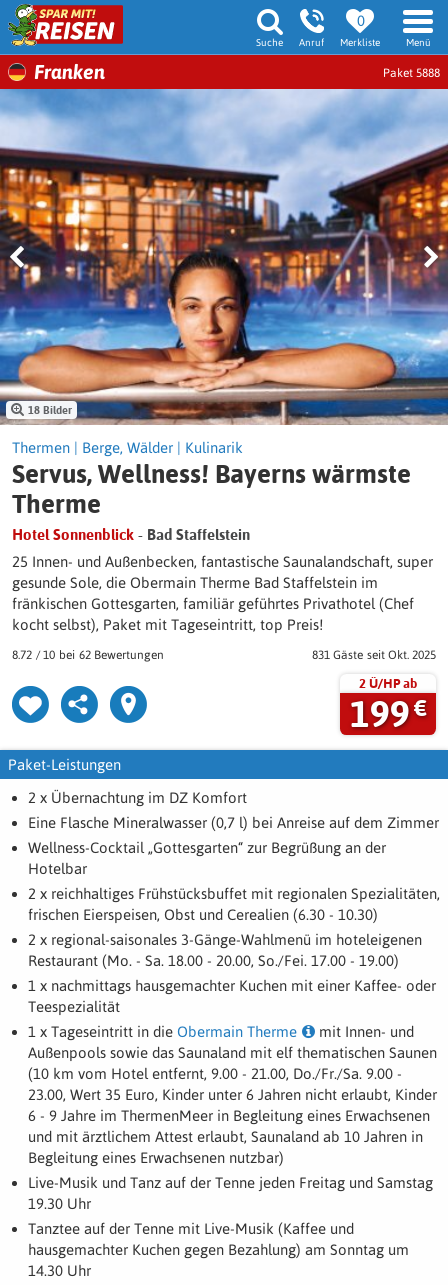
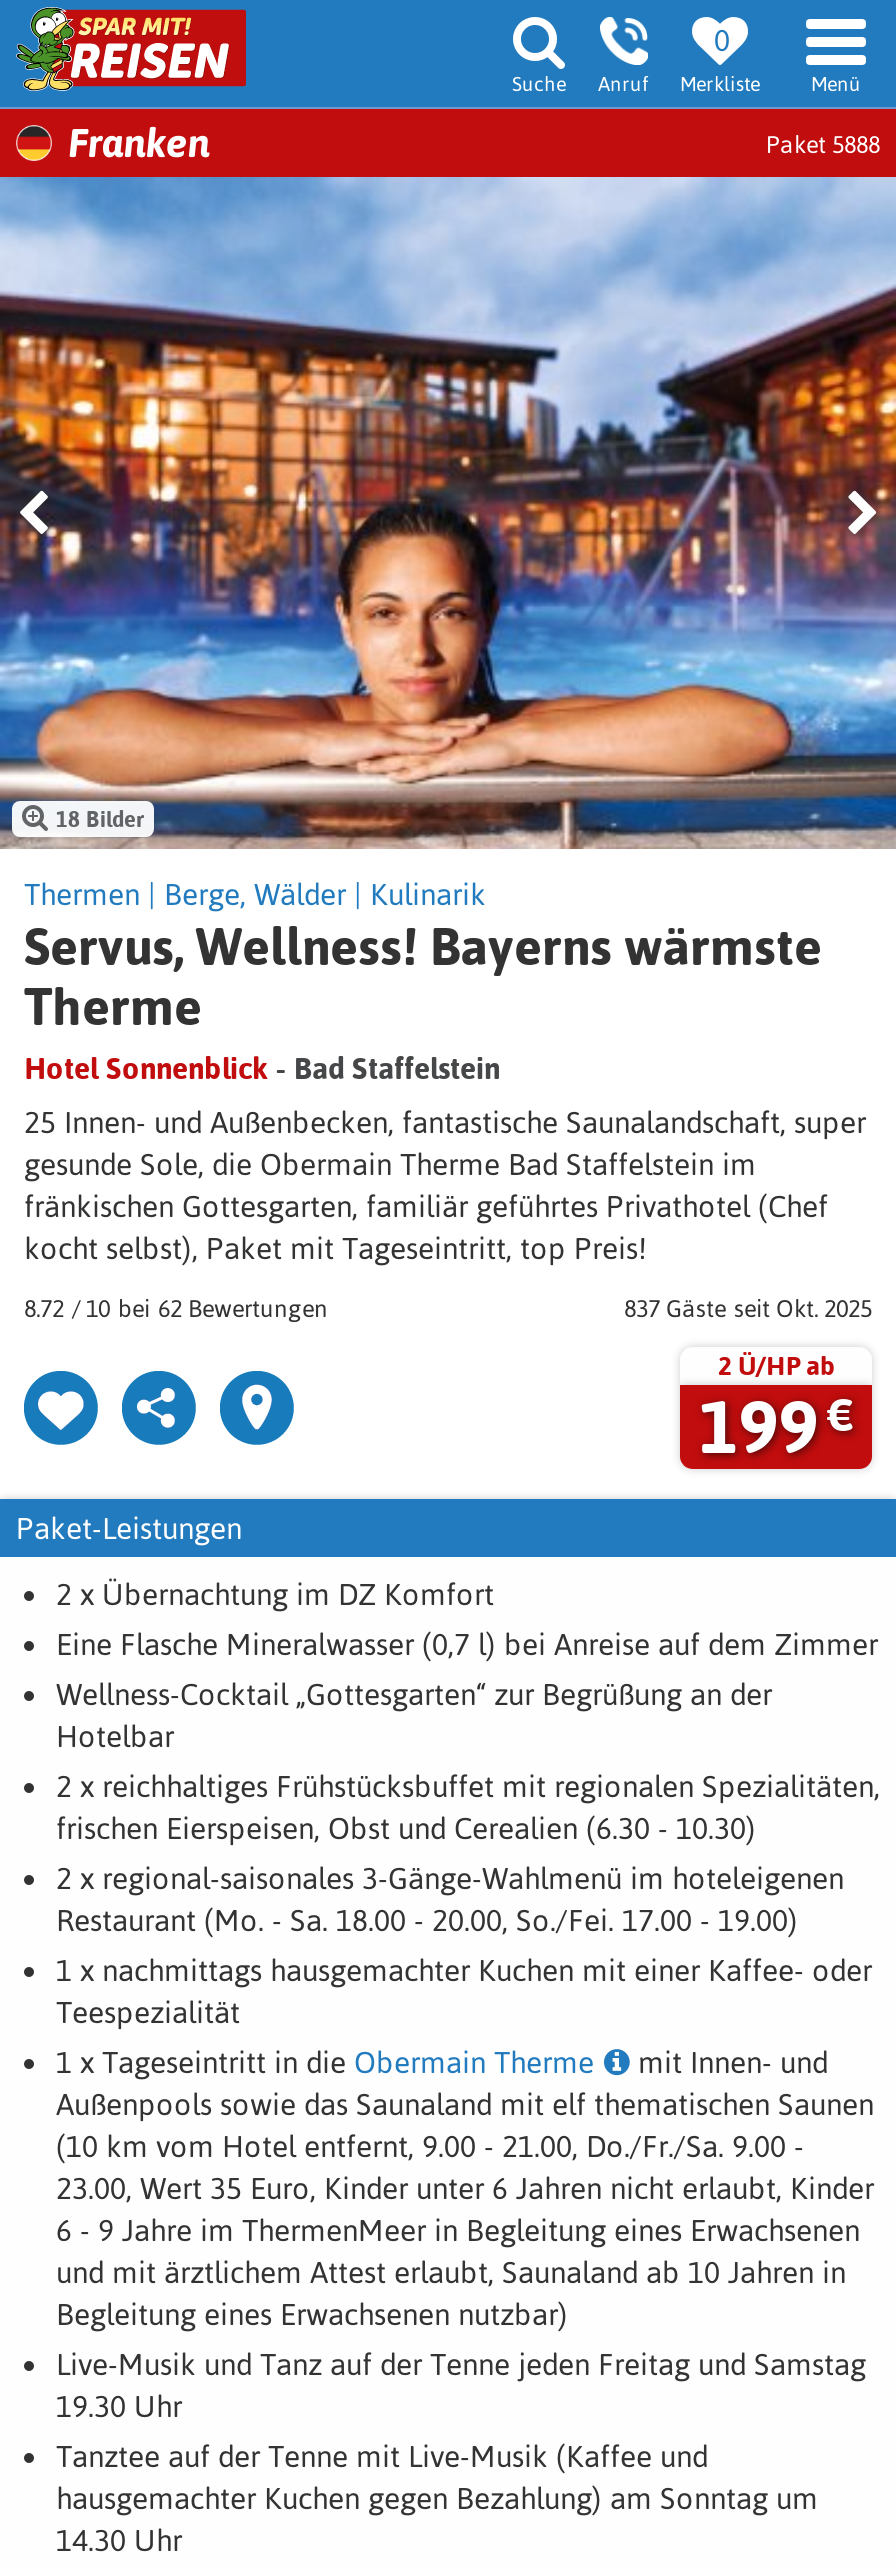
- 831 Gäste seit Okt. 2025
+ 837 Gäste seit Okt. 2025
